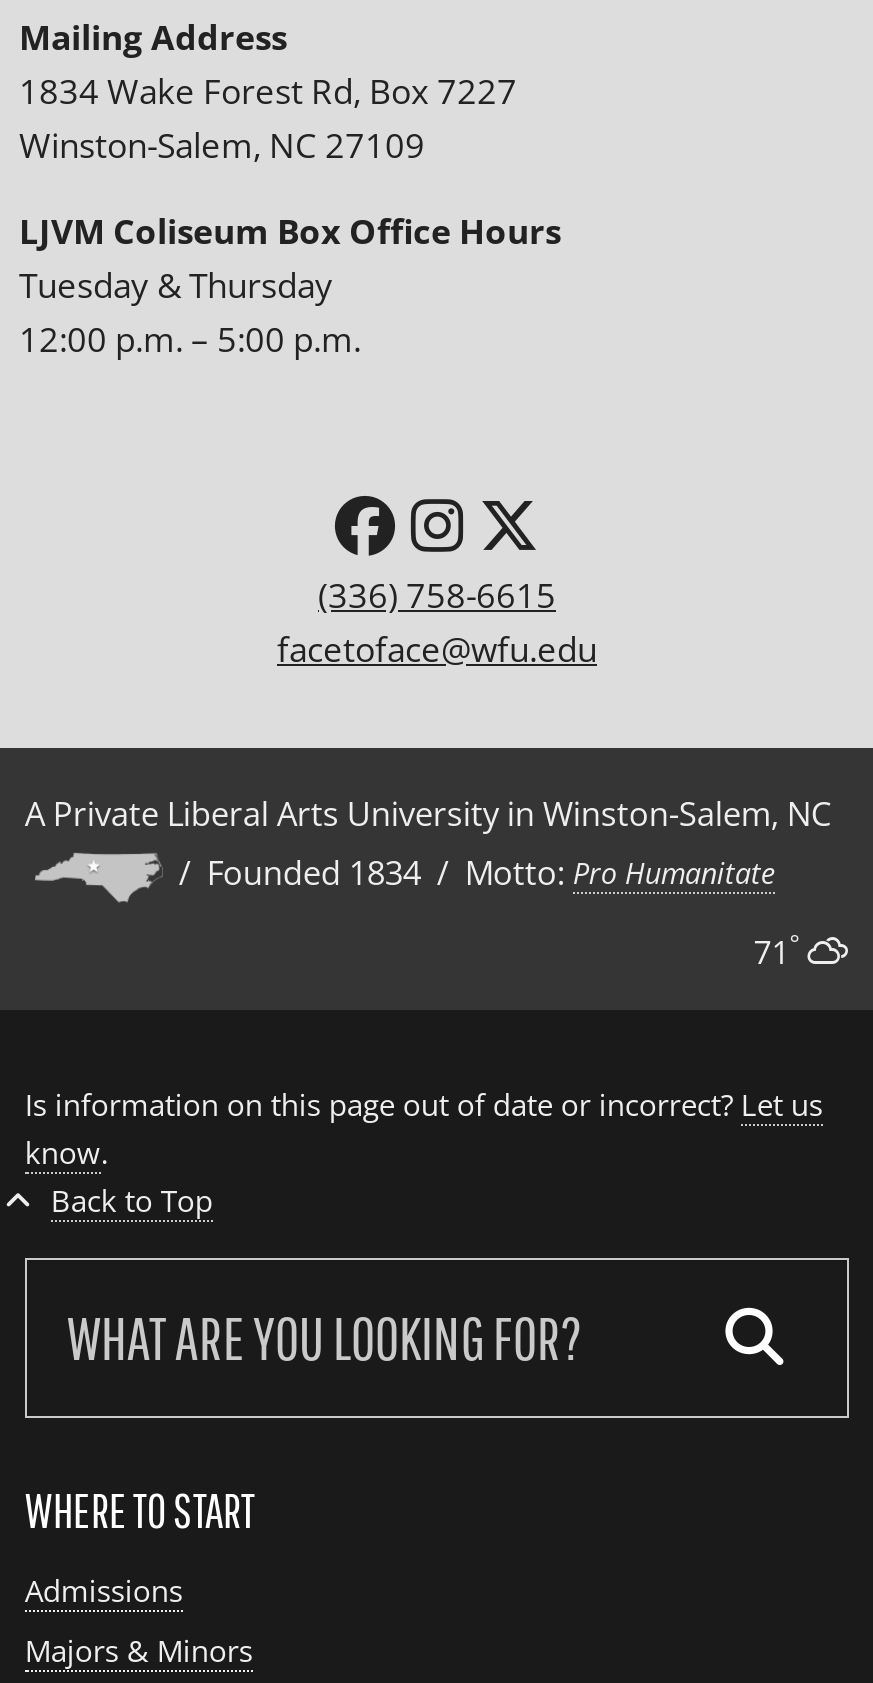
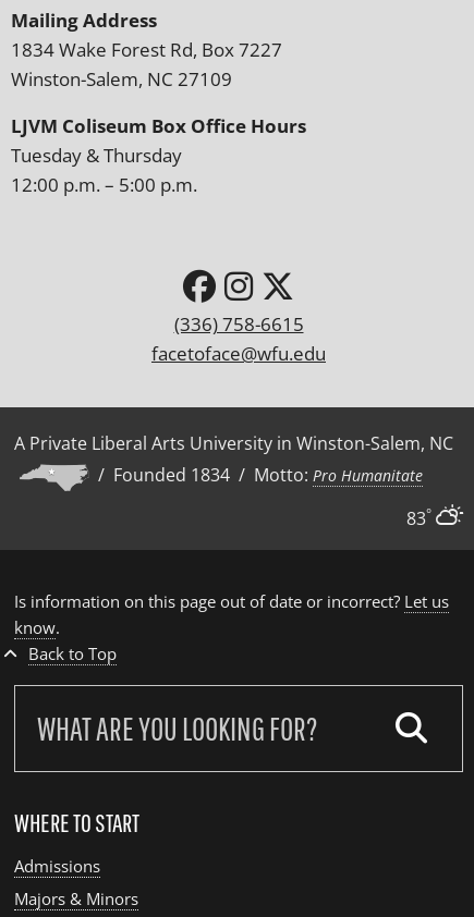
- 71°
+ 83°
